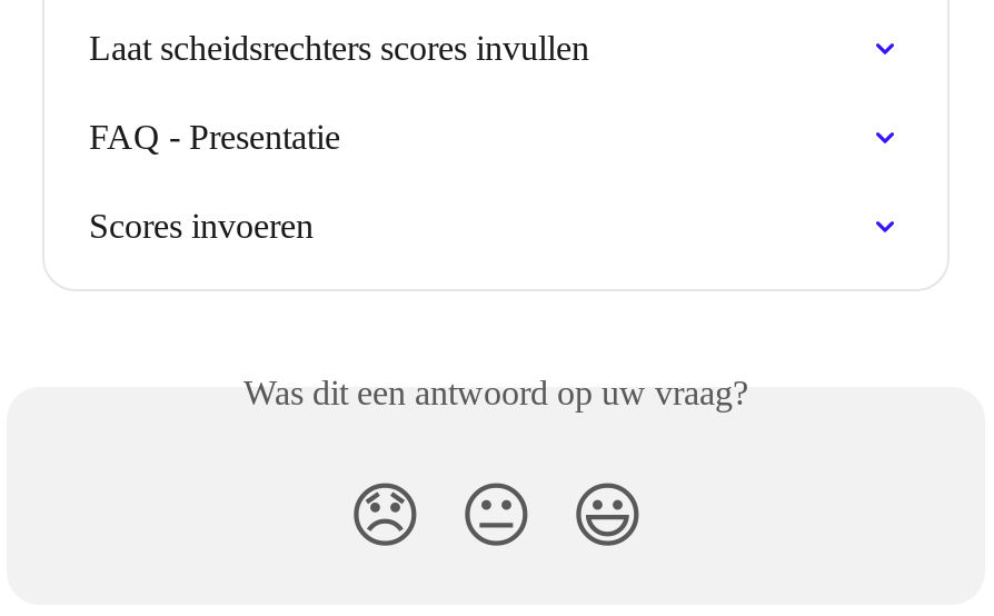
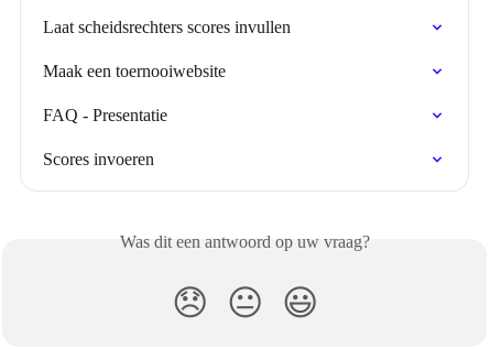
+ Maak een toernooiwebsite
